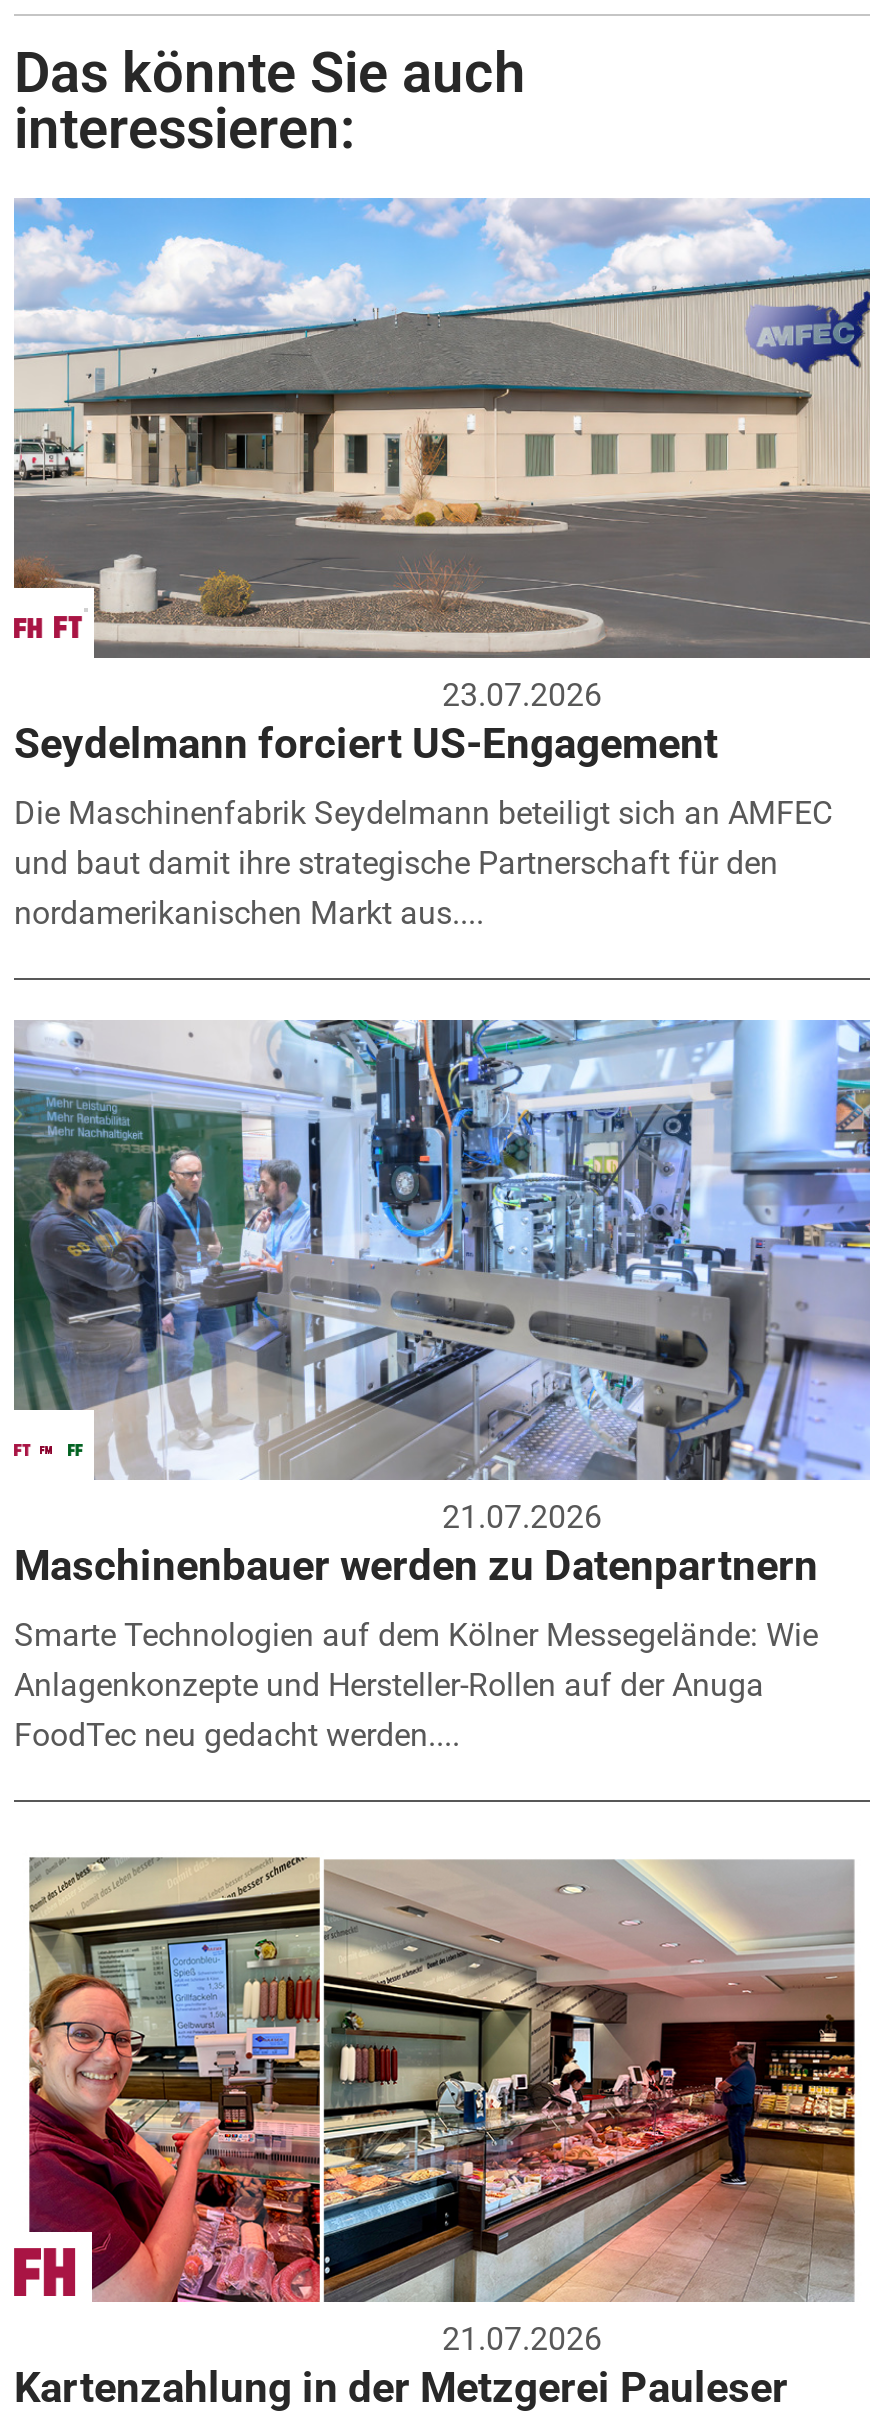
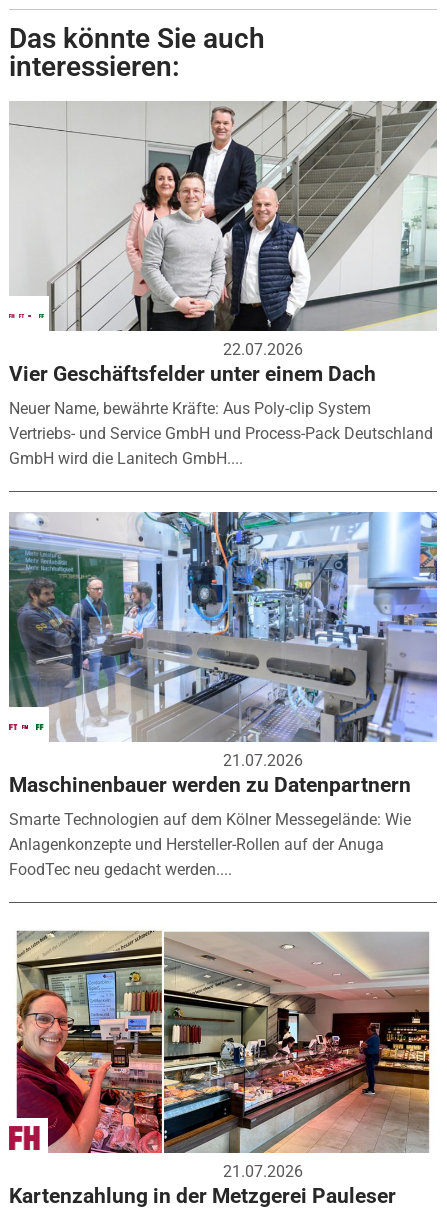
- [image]
- 23.07.2026
- Seydelmann forciert US-Engagement
+ [image]
+ 22.07.2026
+ Vier Geschäftsfelder unter einem Dach

- Die Maschinenfabrik Seydelmann beteiligt sich an AMFEC
- und baut damit ihre strategische Partnerschaft für den
- nordamerikanischen Markt aus....
+ Neuer Name, bewährte Kräfte: Aus Poly-clip System
+ Vertriebs- und Service GmbH und Process-Pack Deutschland
+ GmbH wird die Lanitech GmbH....
